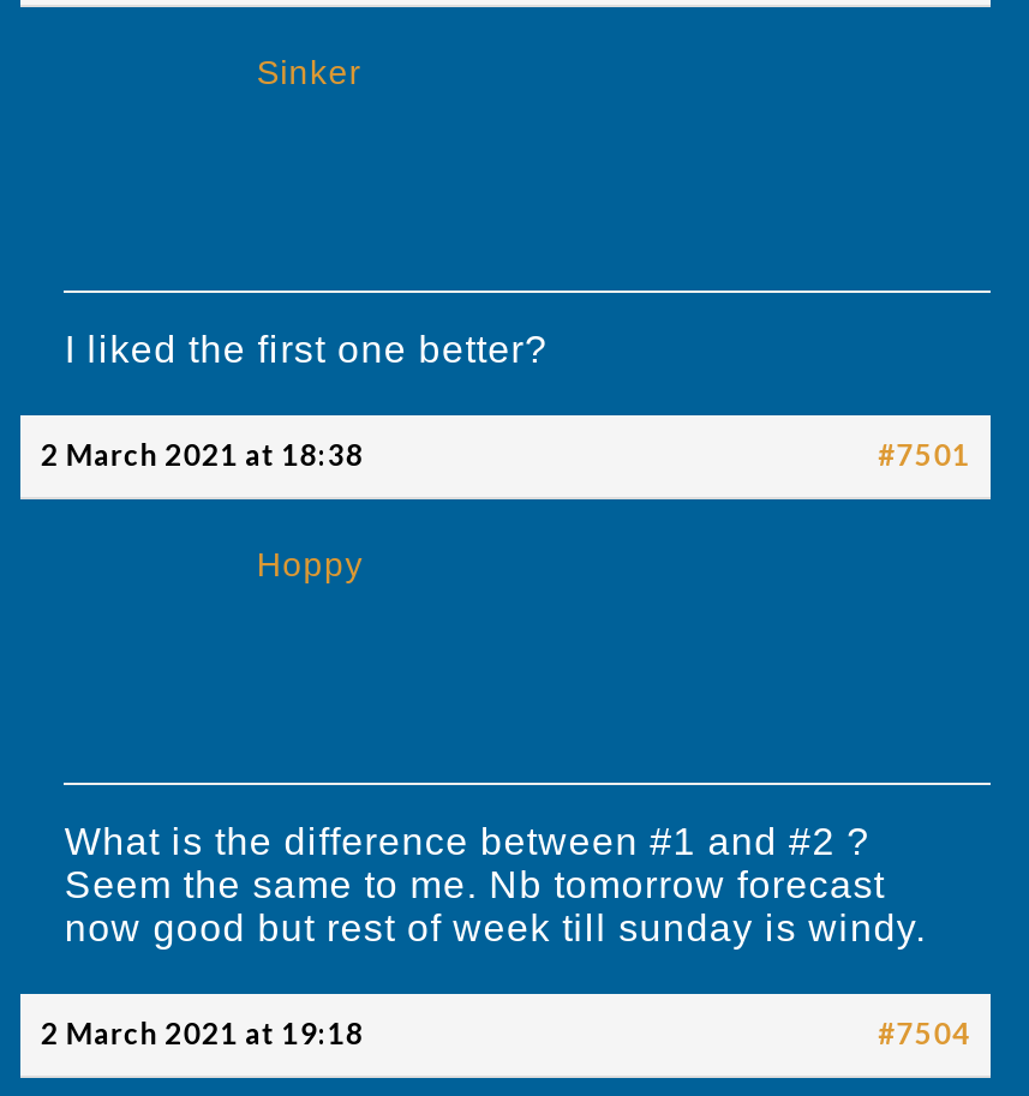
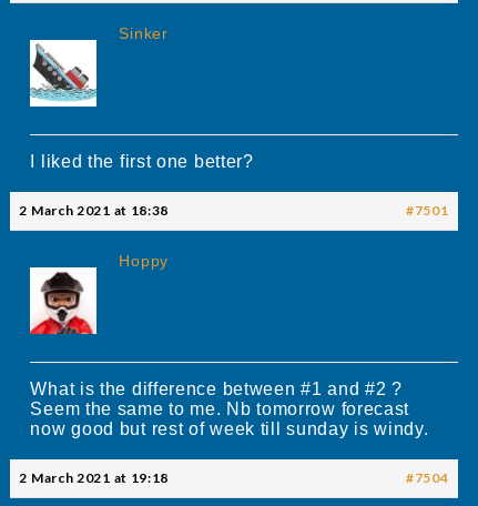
+ [image]

+ [image]
